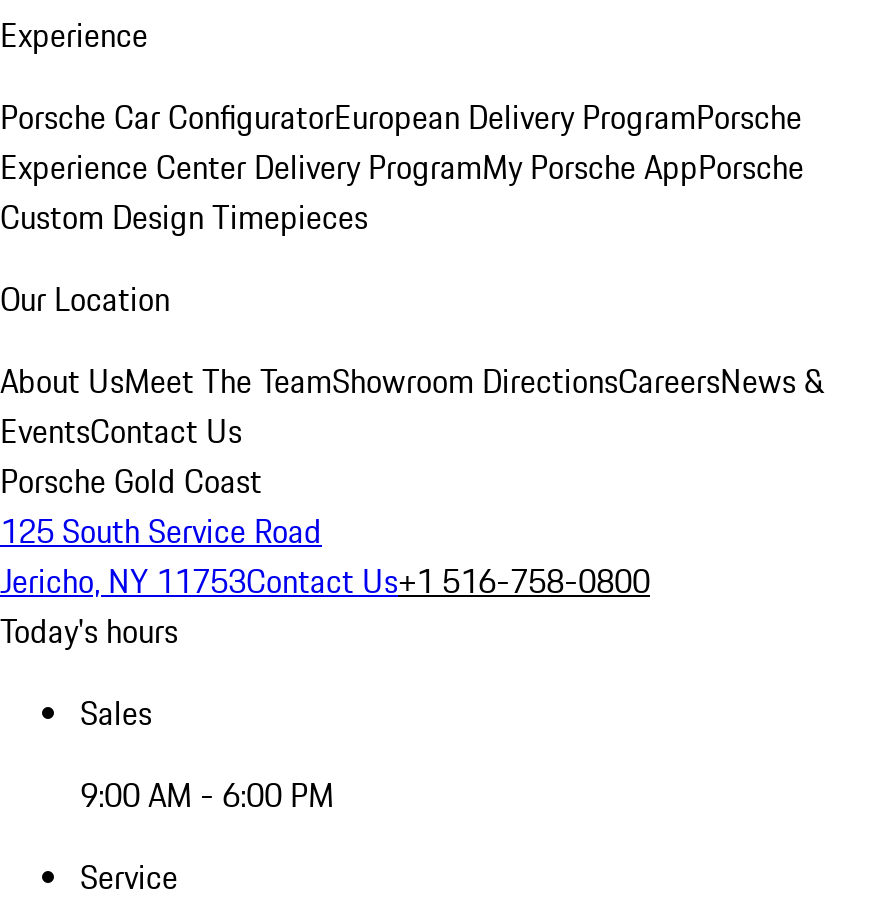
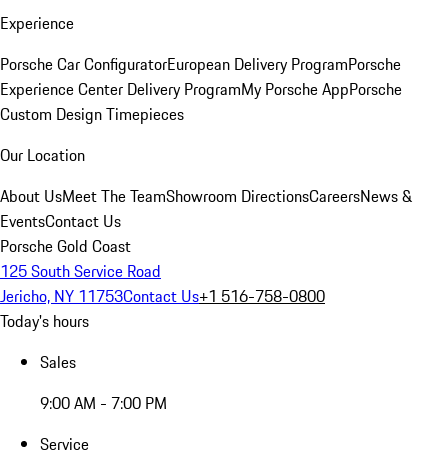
- 9:00 AM - 6:00 PM
+ 9:00 AM - 7:00 PM
